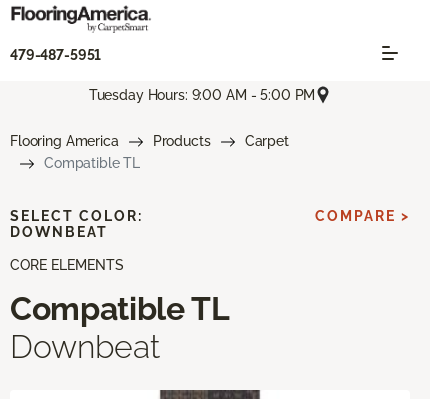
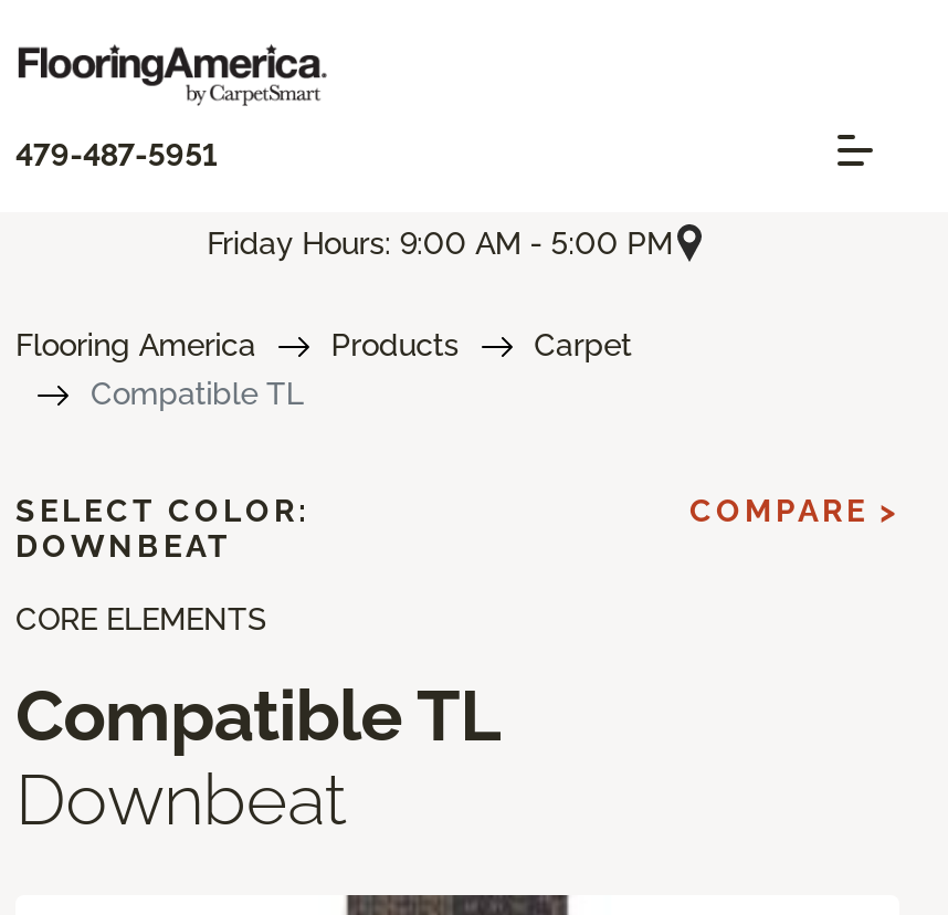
- Tuesday Hours: 9:00 AM - 5:00 PM
+ Friday Hours: 9:00 AM - 5:00 PM
